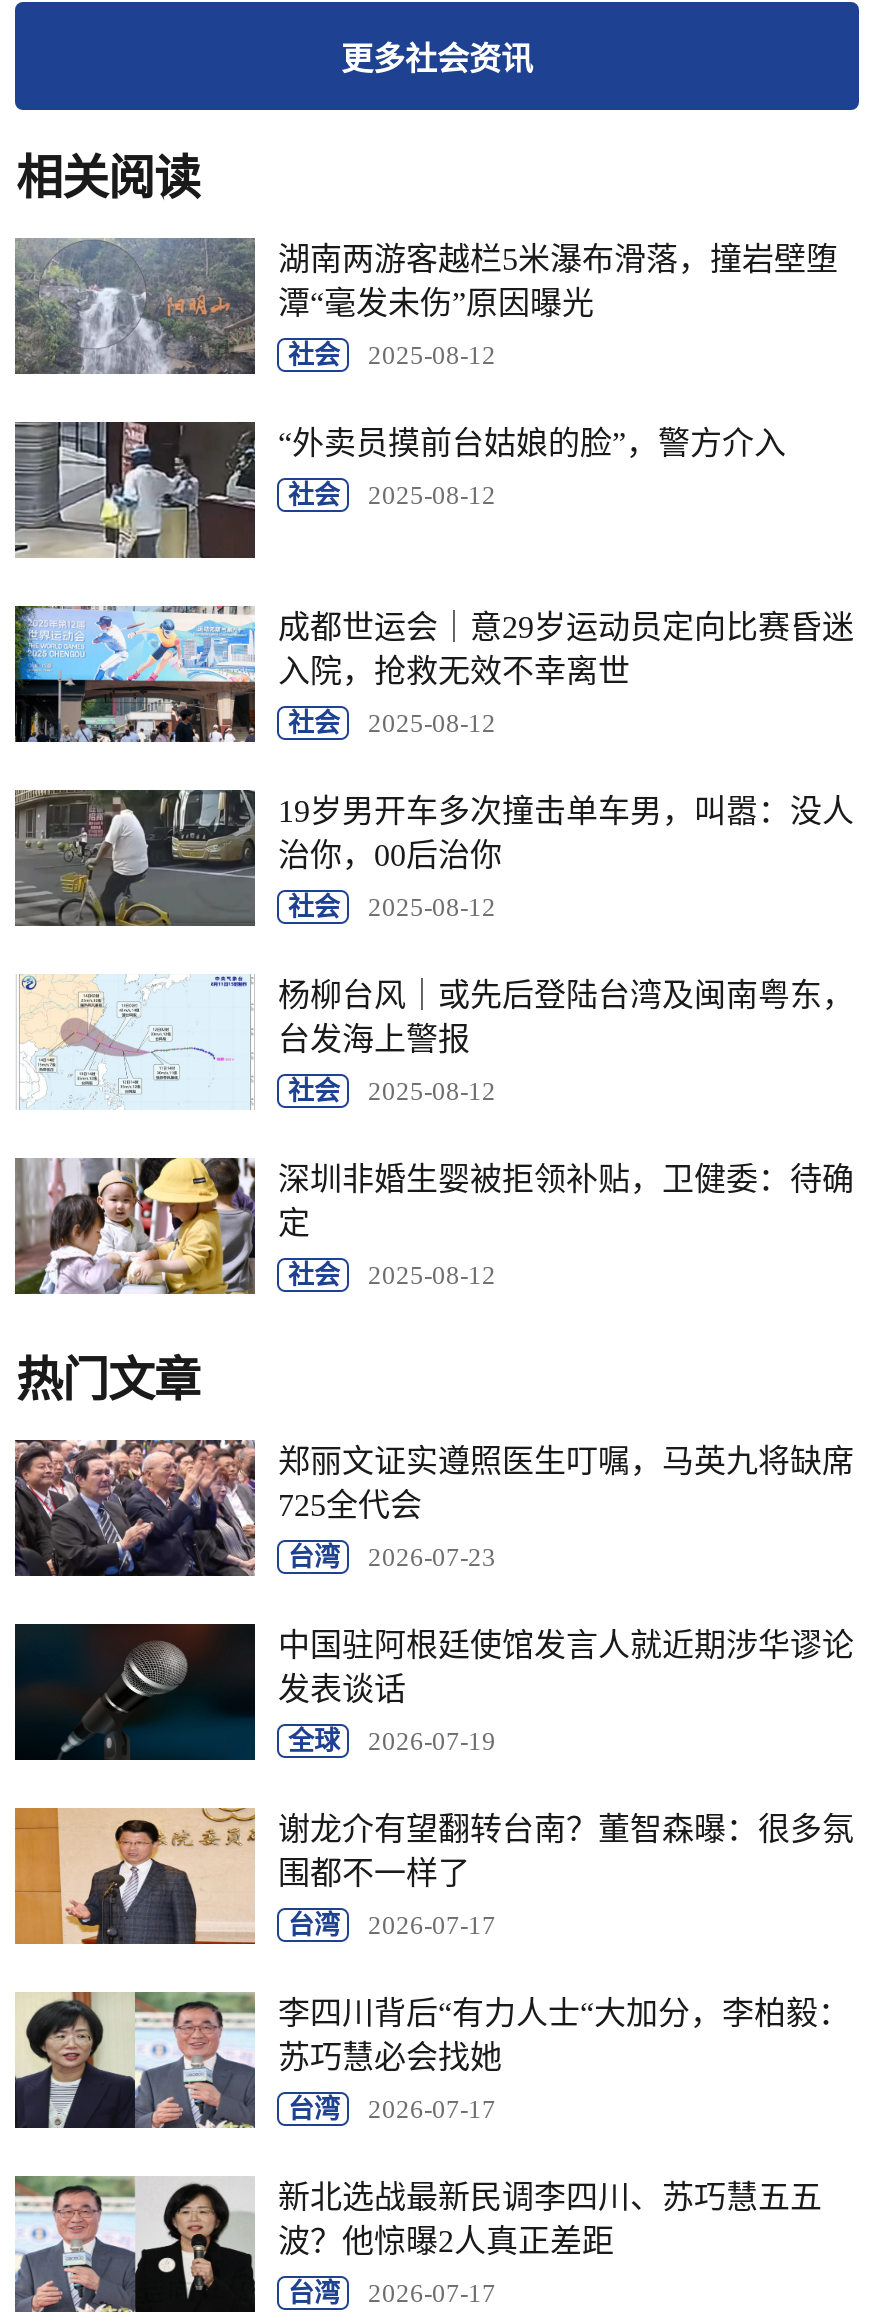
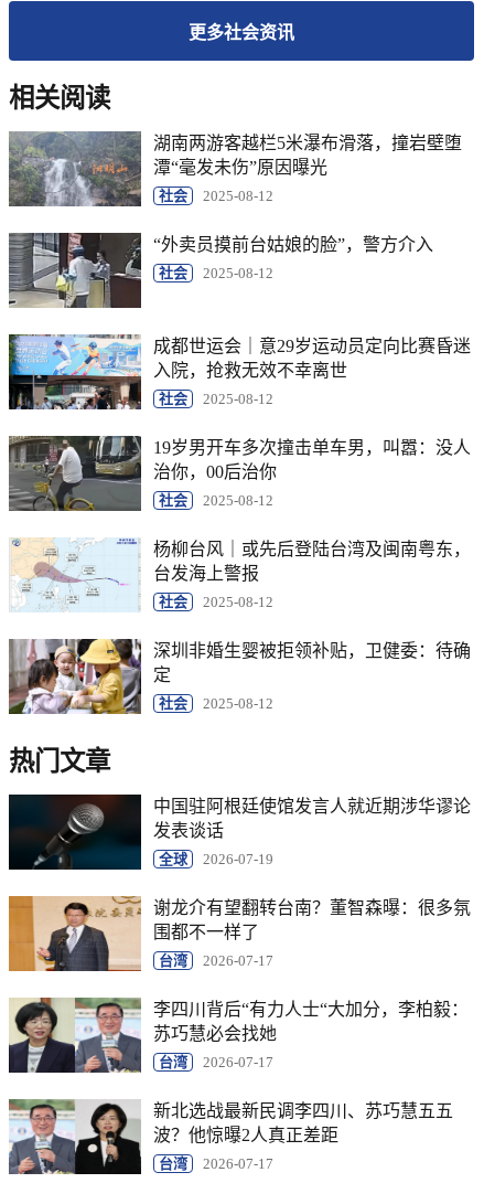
- [image]
- 郑丽文证实遵照医生叮嘱，马英九将缺席
- 725全代会
- 台湾
- 2026-07-23
